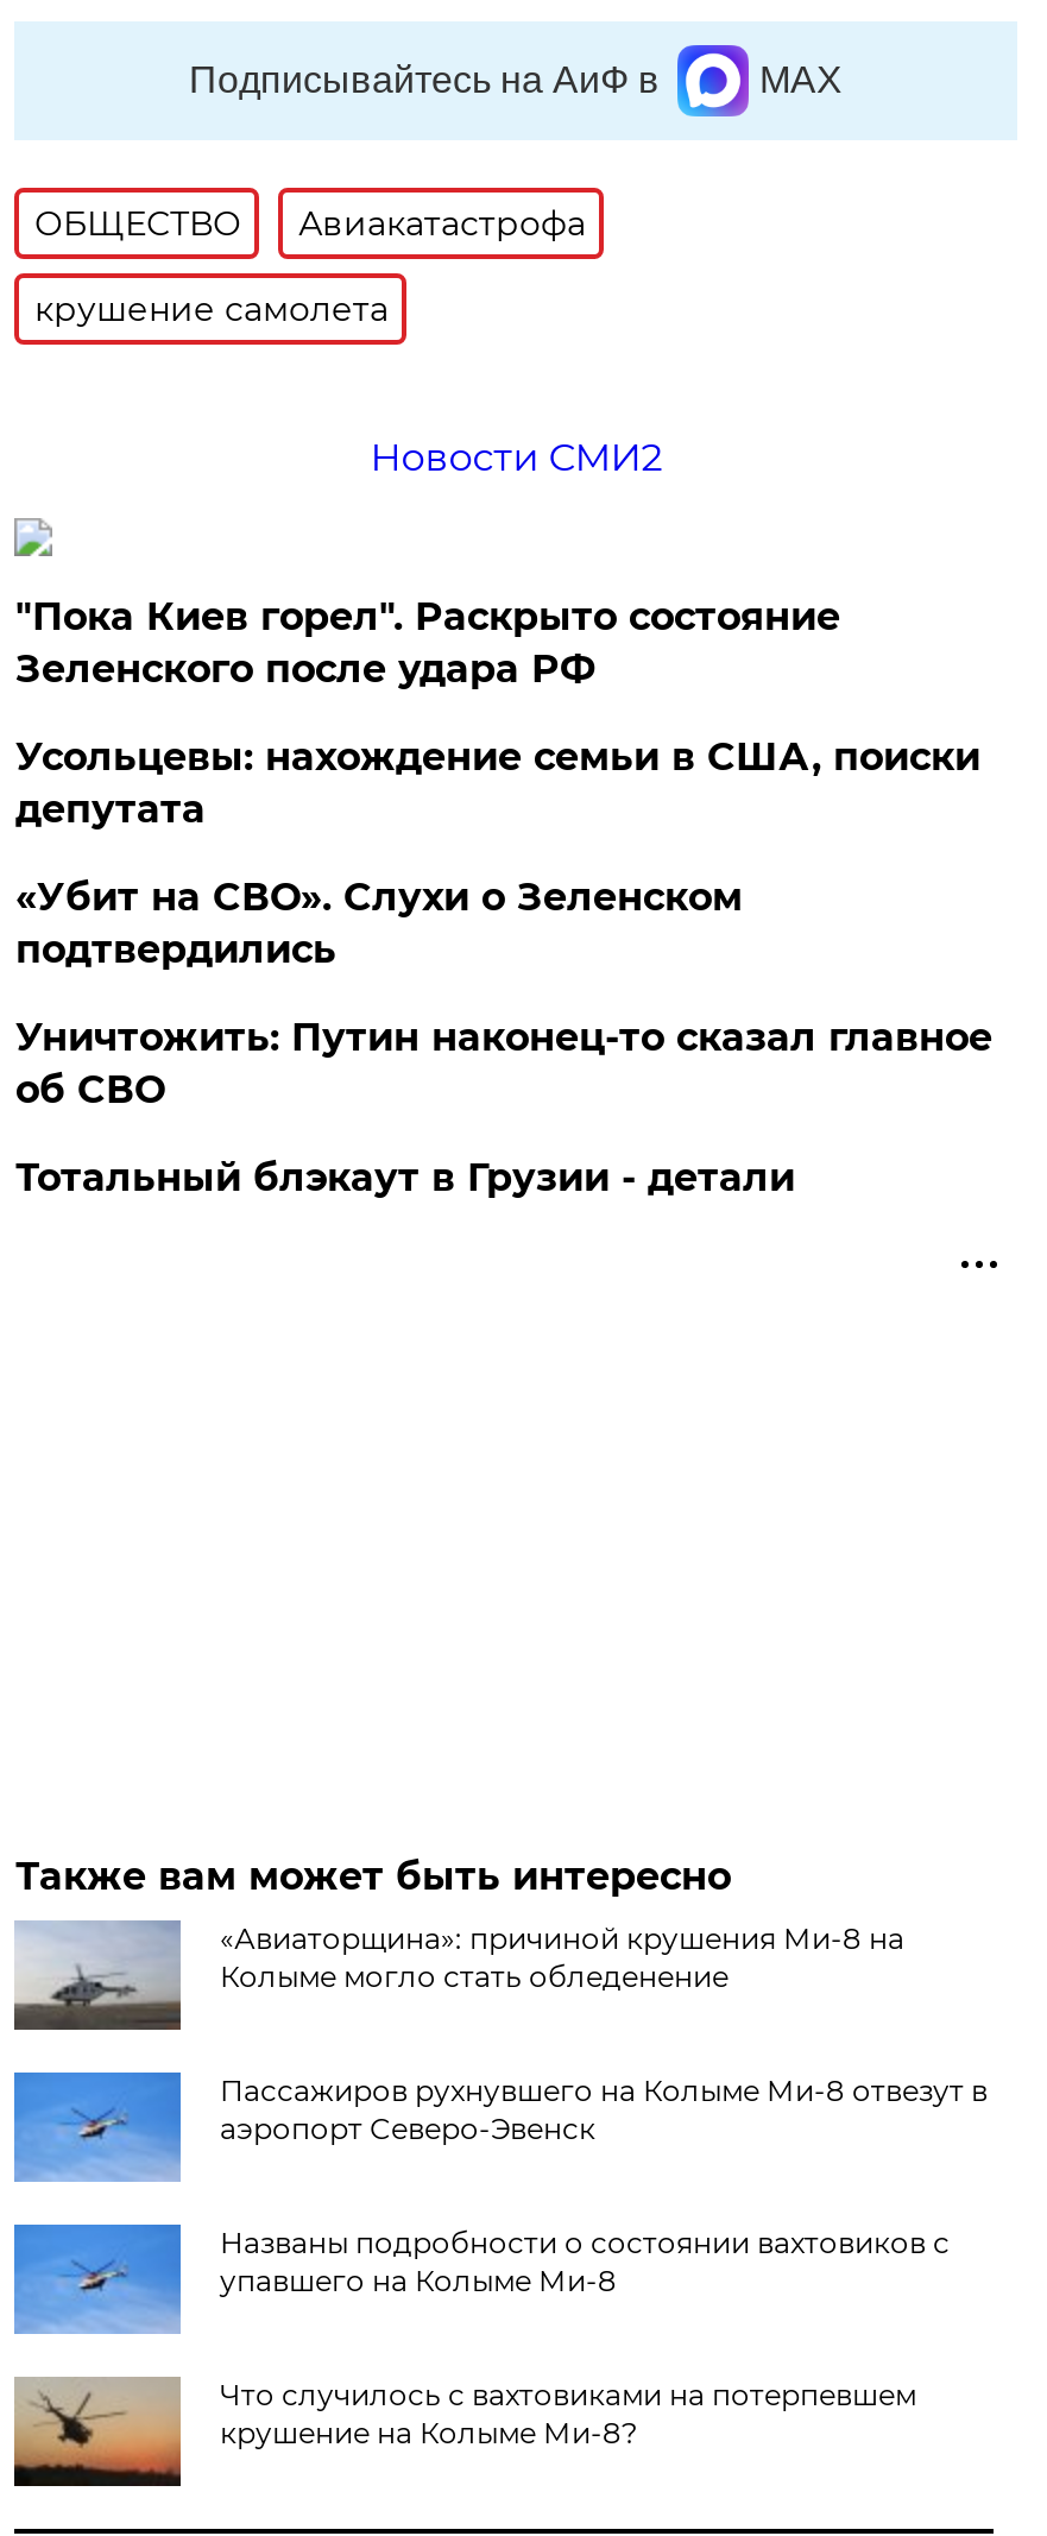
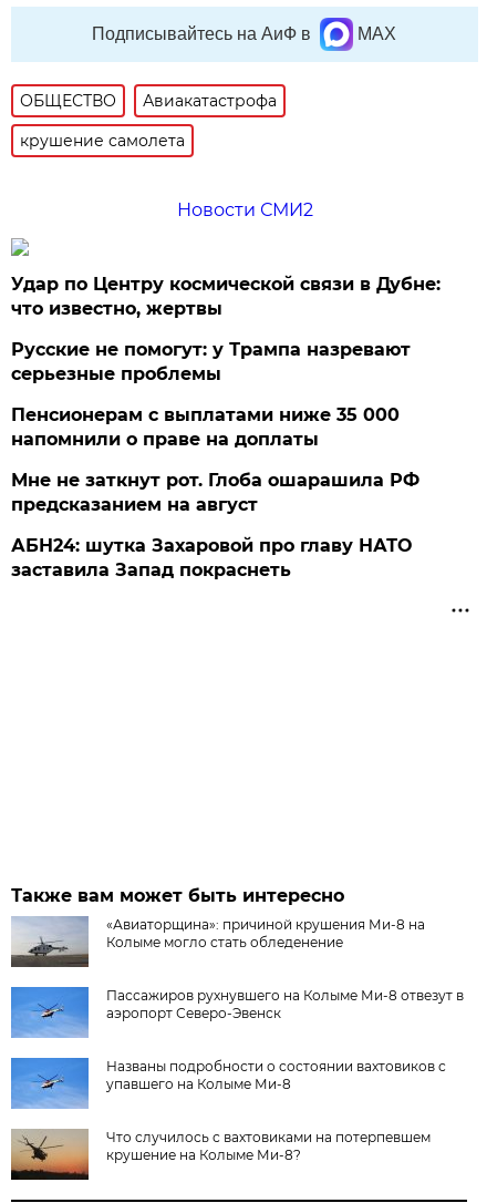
- "Пока Киев горел". Раскрыто состояние
- Зеленского после удара РФ
+ Удар по Центру космической связи в Дубне:
+ что известно, жертвы

- Усольцевы: нахождение семьи в США, поиски
- депутата
+ Русские не помогут: у Трампа назревают
+ серьезные проблемы

- «Убит на СВО». Слухи о Зеленском
- подтвердились
+ Пенсионерам с выплатами ниже 35 000
+ напомнили о праве на доплаты

- Уничтожить: Путин наконец-то сказал главное
- об СВО
+ Мне не заткнут рот. Глоба ошарашила РФ
+ предсказанием на август

- Тотальный блэкаут в Грузии - детали
+ АБН24: шутка Захаровой про главу НАТО
+ заставила Запад покраснеть
